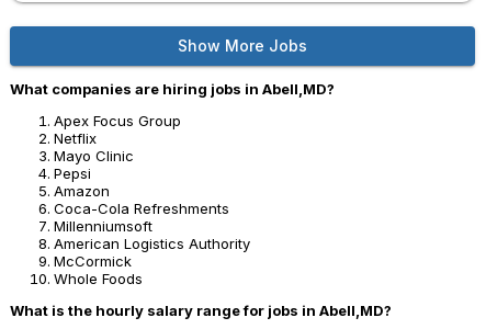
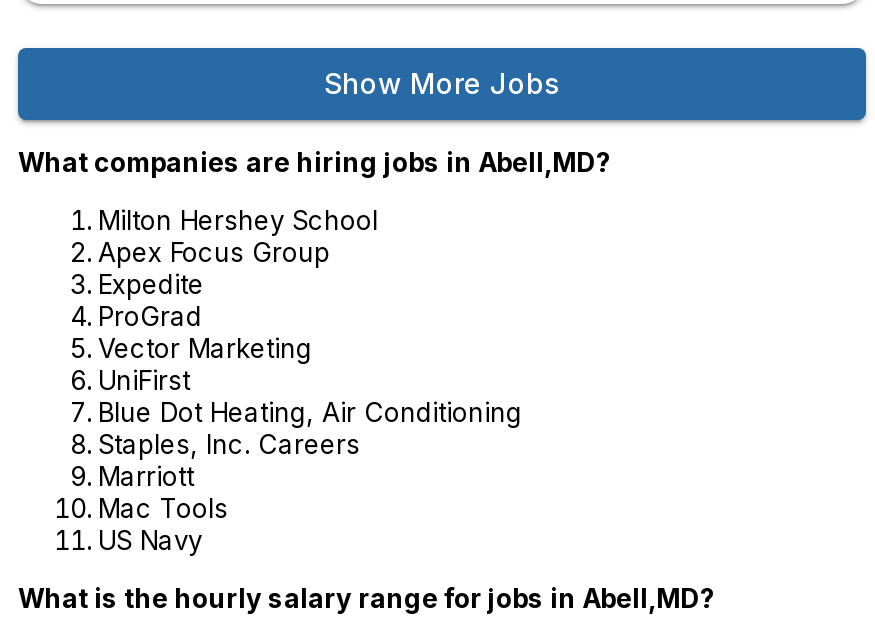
+ Milton Hershey School

- Netflix
- Mayo Clinic
- Pepsi
- Amazon
- Coca-Cola Refreshments
- Millenniumsoft
- American Logistics Authority
- McCormick
- Whole Foods
+ Expedite
+ ProGrad
+ Vector Marketing
+ UniFirst
+ Blue Dot Heating, Air Conditioning
+ Staples, Inc. Careers
+ Marriott
+ Mac Tools
+ US Navy
